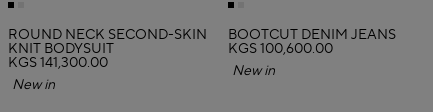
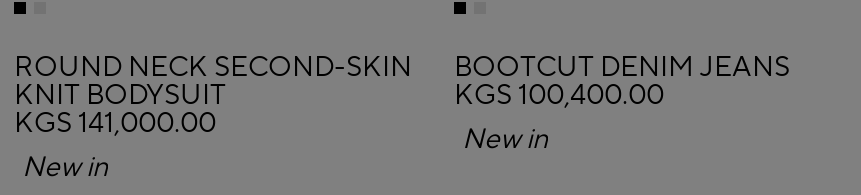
- KGS 100,600.00
+ KGS 100,400.00

- KGS 141,300.00
+ KGS 141,000.00
